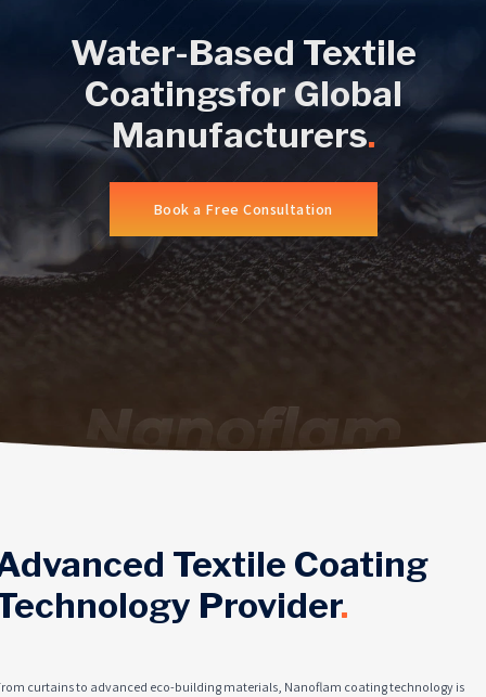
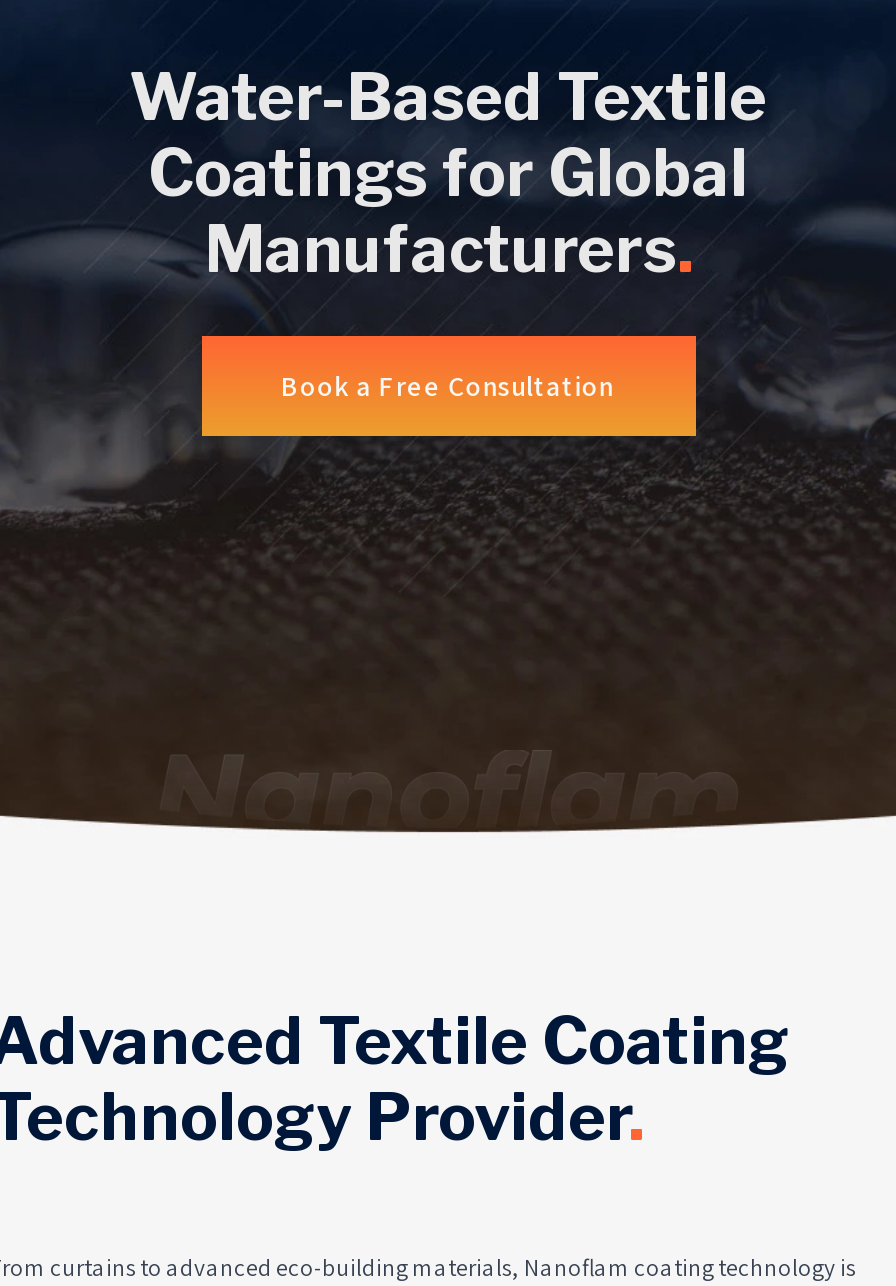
- Coatingsfor Global
+ Coatings for Global
